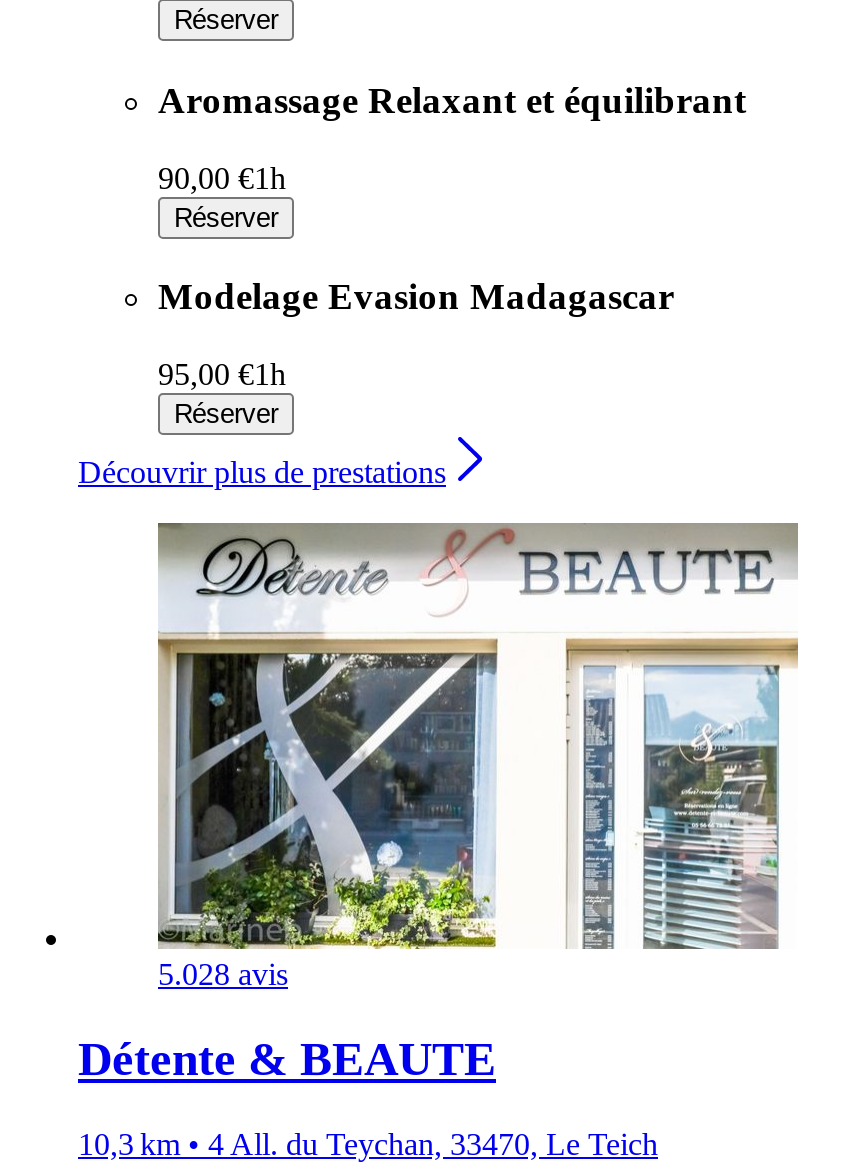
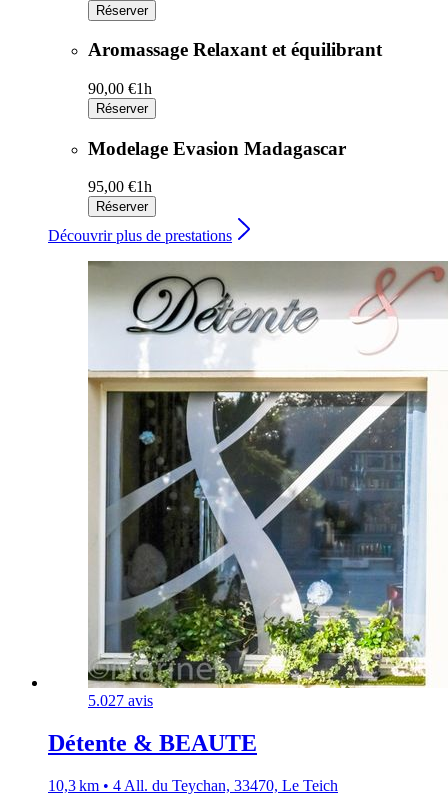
- [image]
- 5.028 avis
+ [image]
+ 5.027 avis
